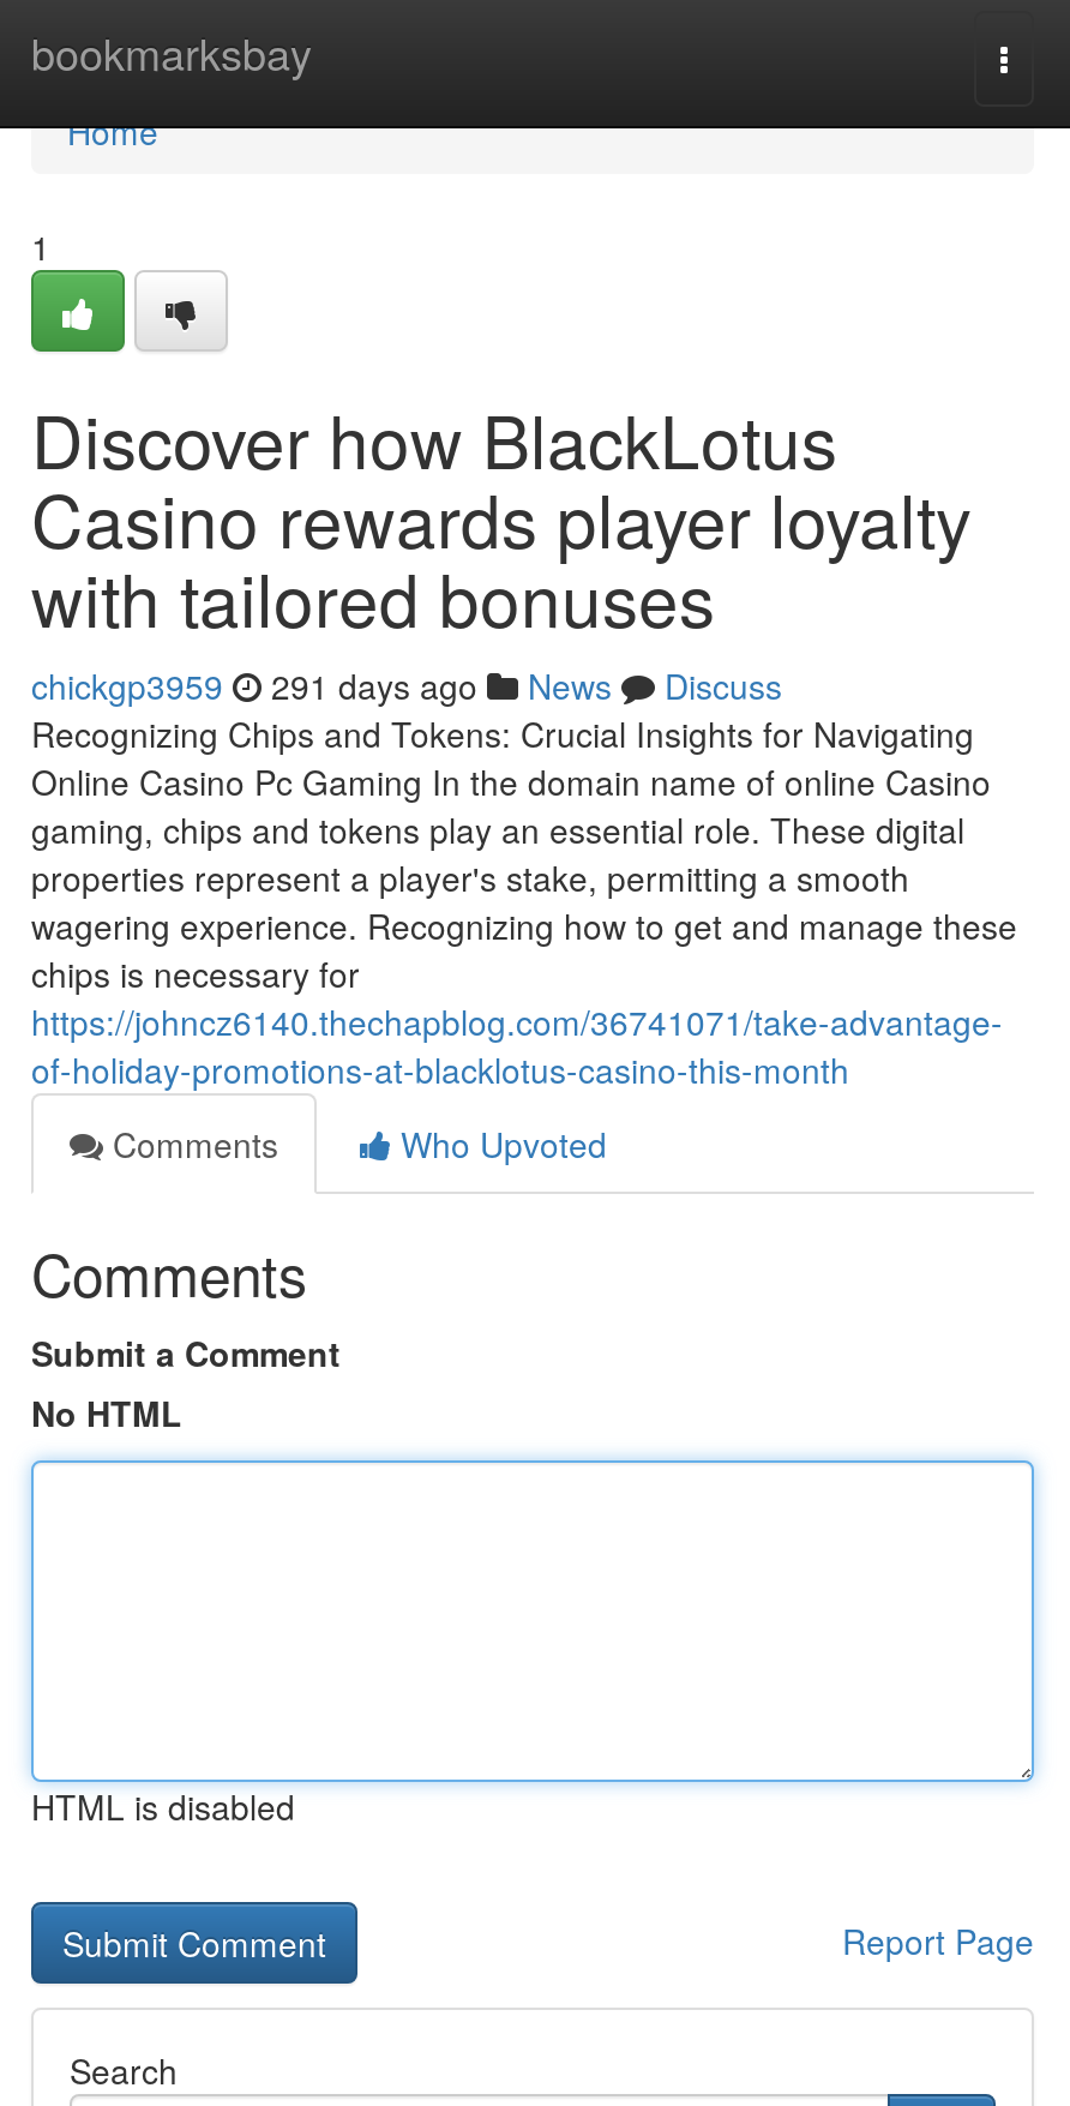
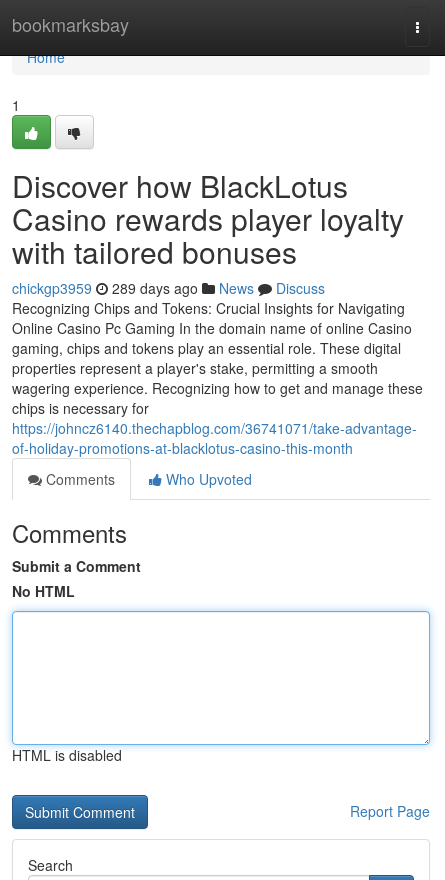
- chickgp3959 291 days ago News Discuss
+ chickgp3959 289 days ago News Discuss
